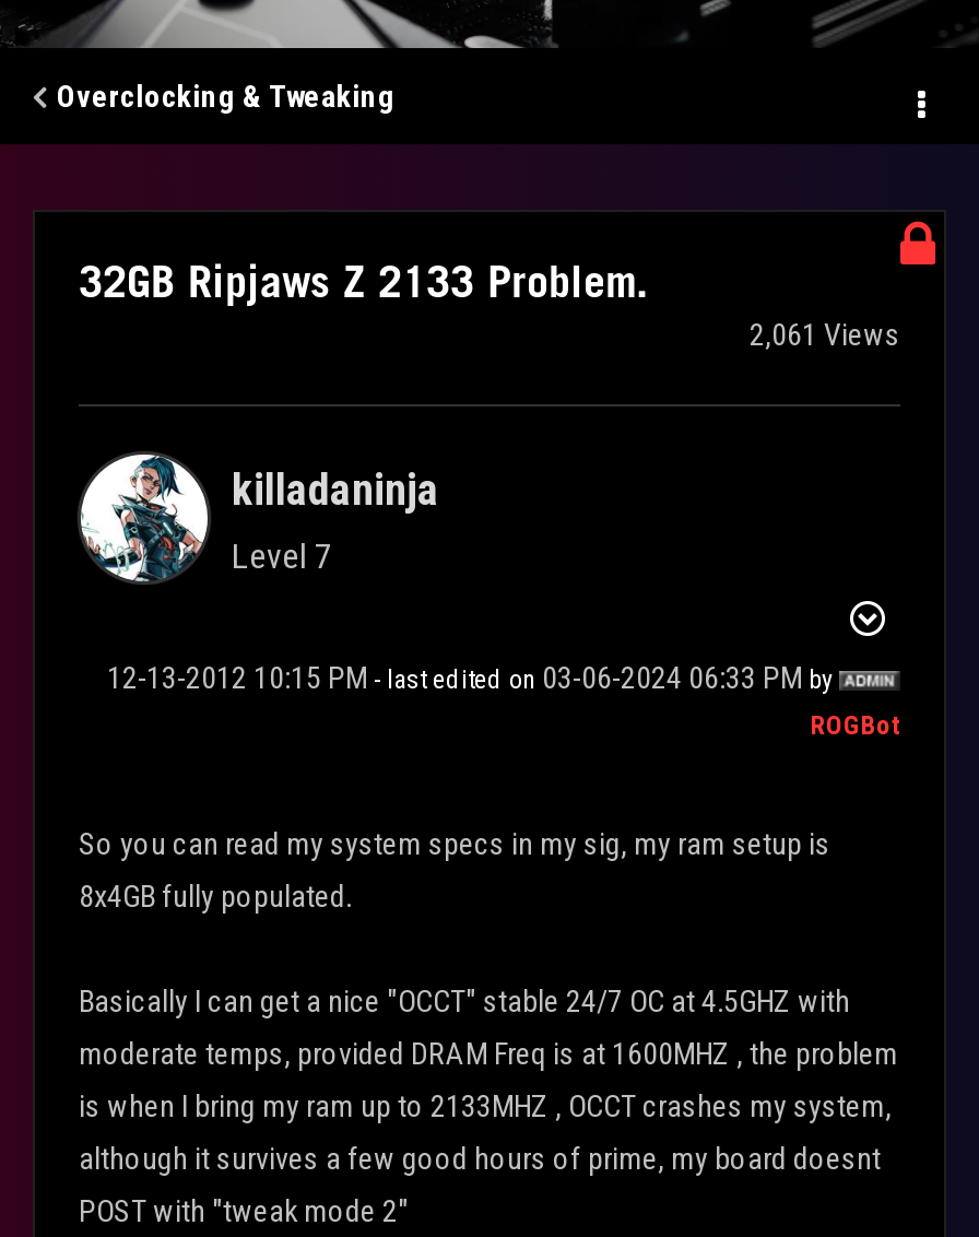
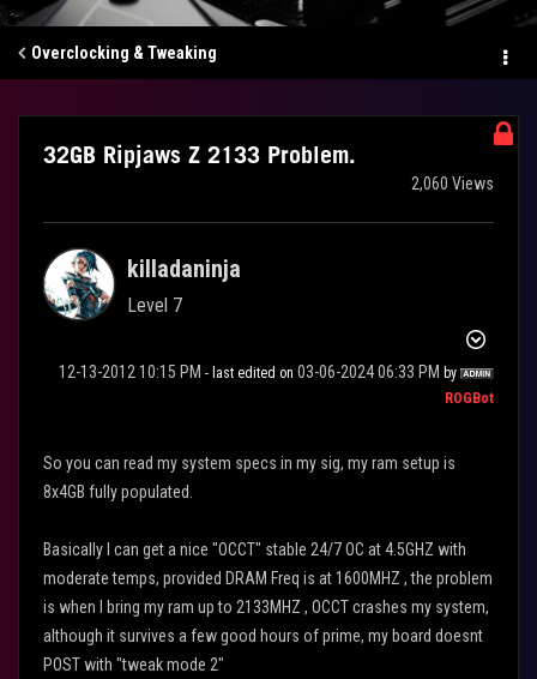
- 2,061 Views
+ 2,060 Views
